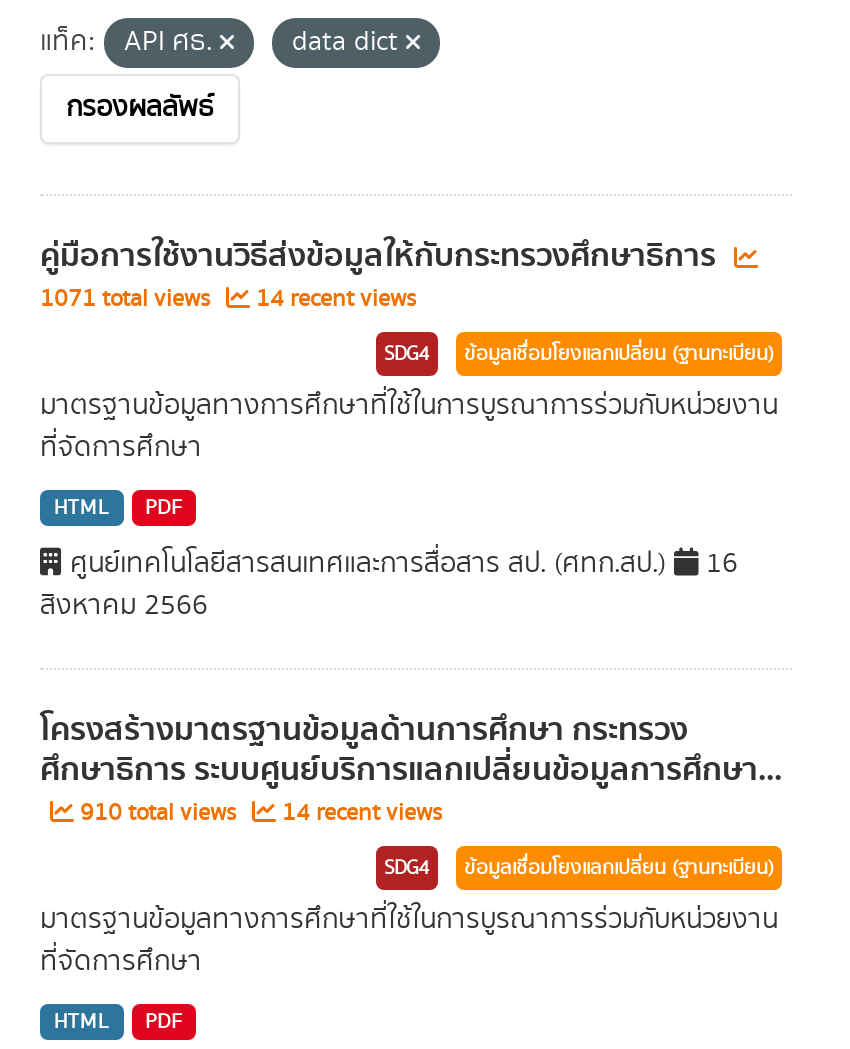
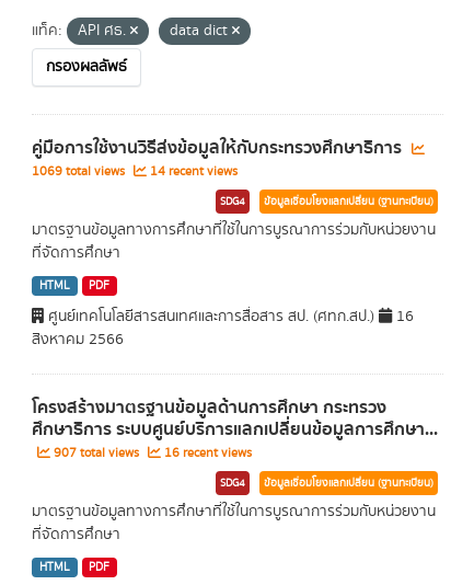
- 1071 total views 14 recent views
+ 1069 total views 14 recent views

- 910 total views
+ 907 total views

- 14 recent views
+ 16 recent views
